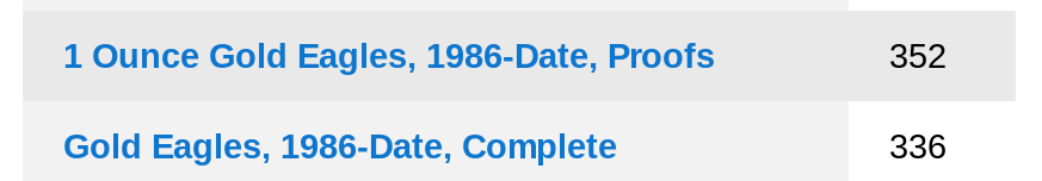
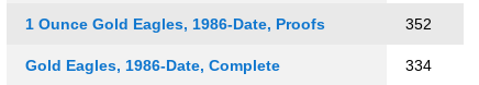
- 336
+ 334
